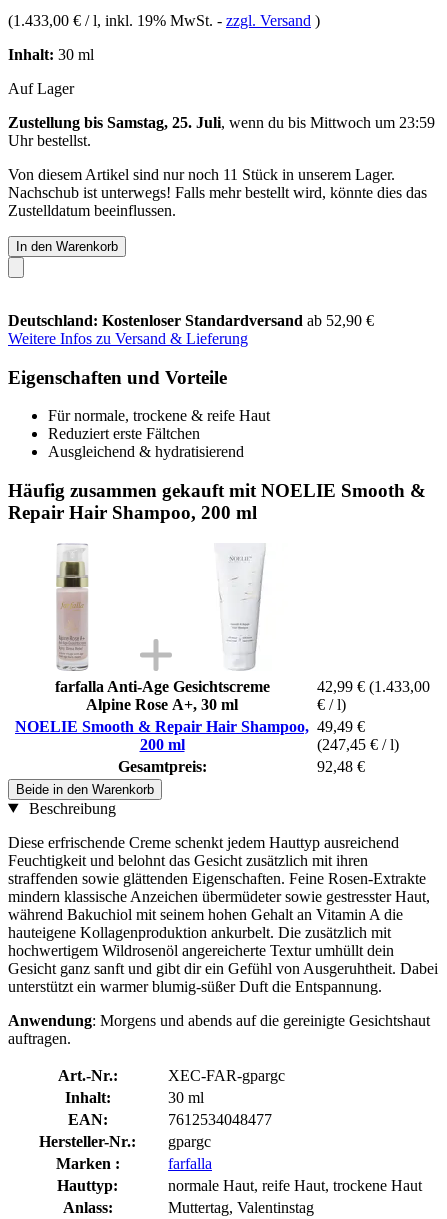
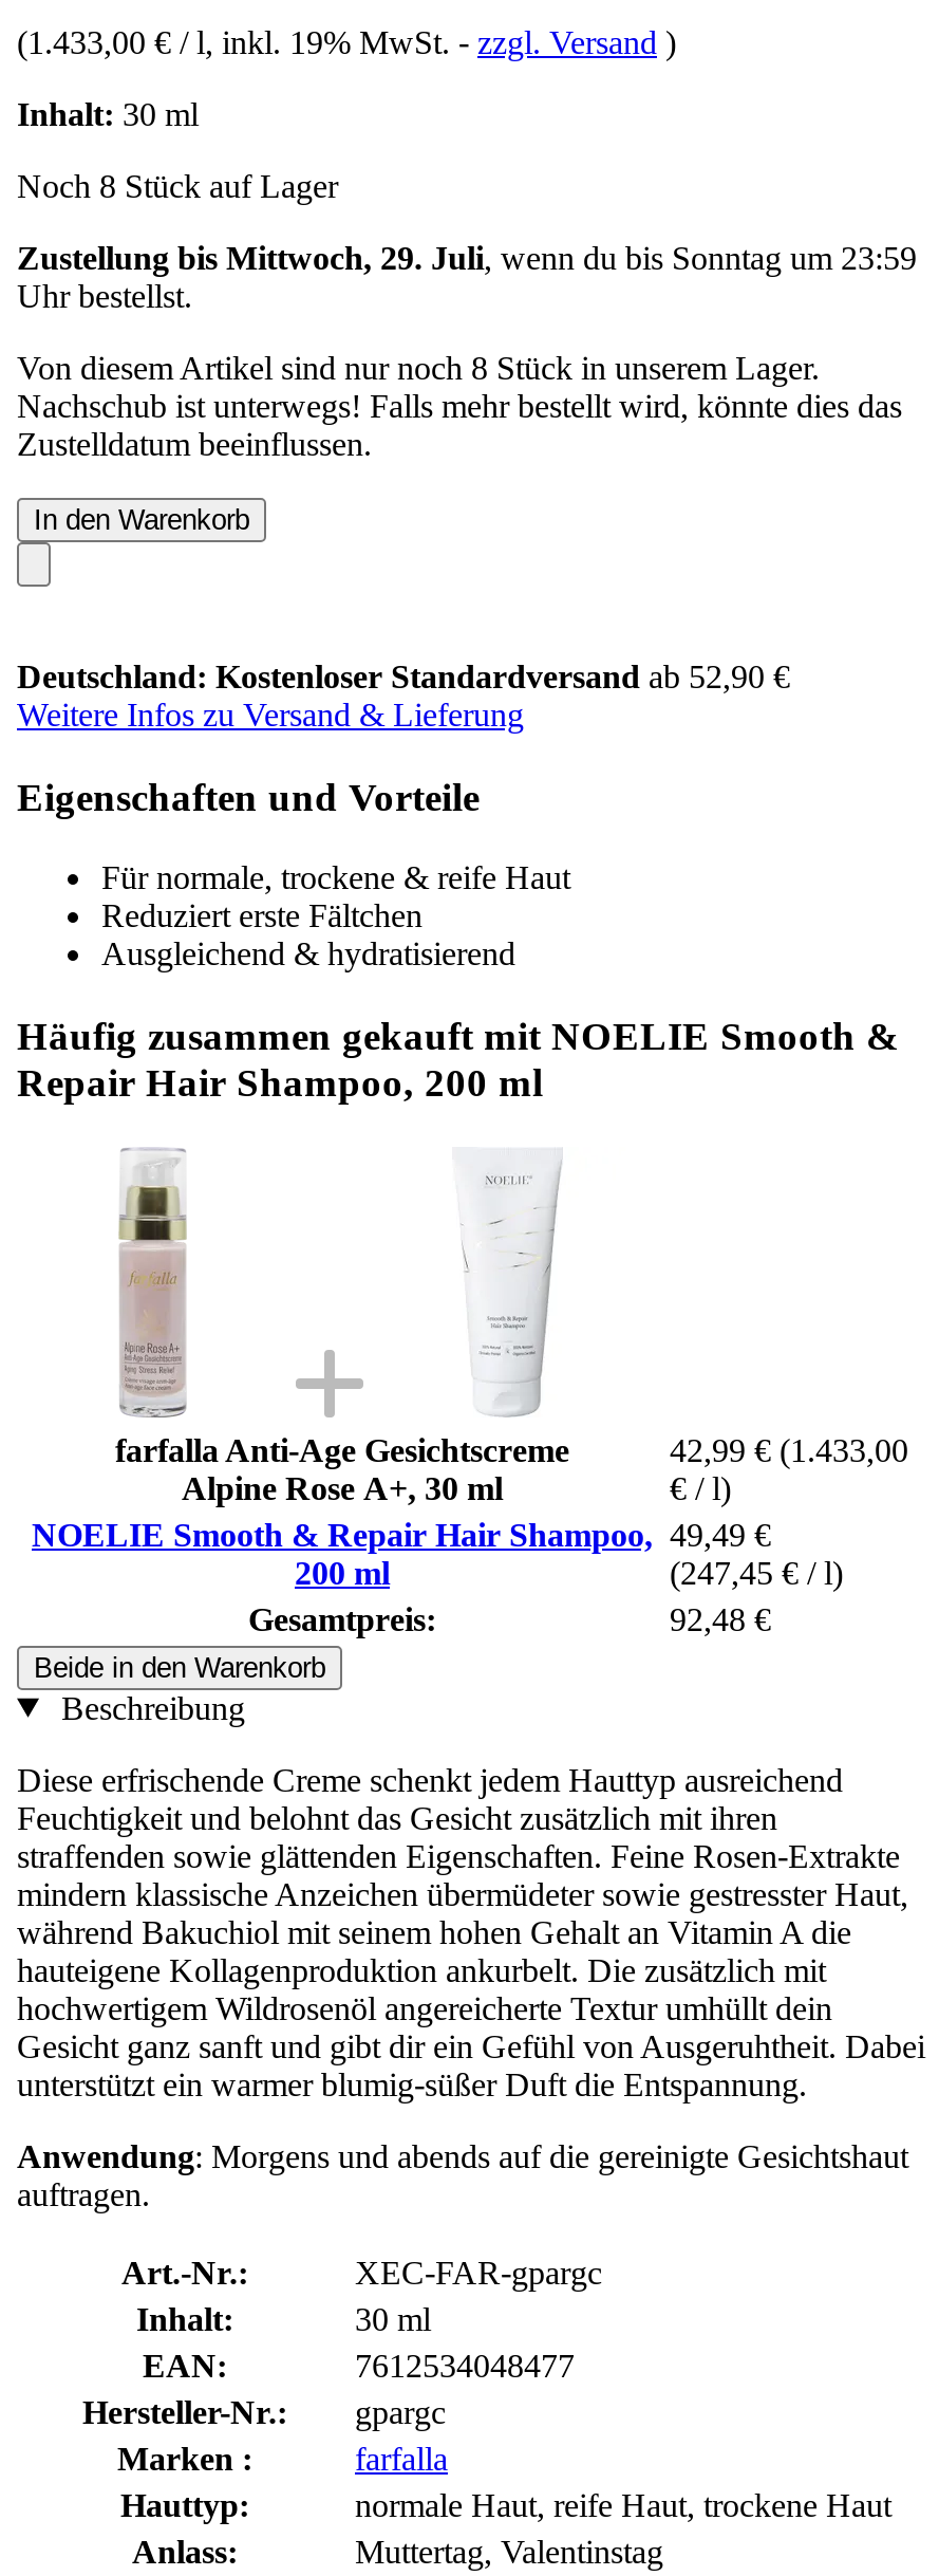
- Auf Lager
+ Noch 8 Stück auf Lager

- Zustellung bis Samstag, 25. Juli, wenn du bis Mittwoch um 23:59
+ Zustellung bis Mittwoch, 29. Juli, wenn du bis Sonntag um 23:59

- Von diesem Artikel sind nur noch 11 Stück in unserem Lager.
+ Von diesem Artikel sind nur noch 8 Stück in unserem Lager.
